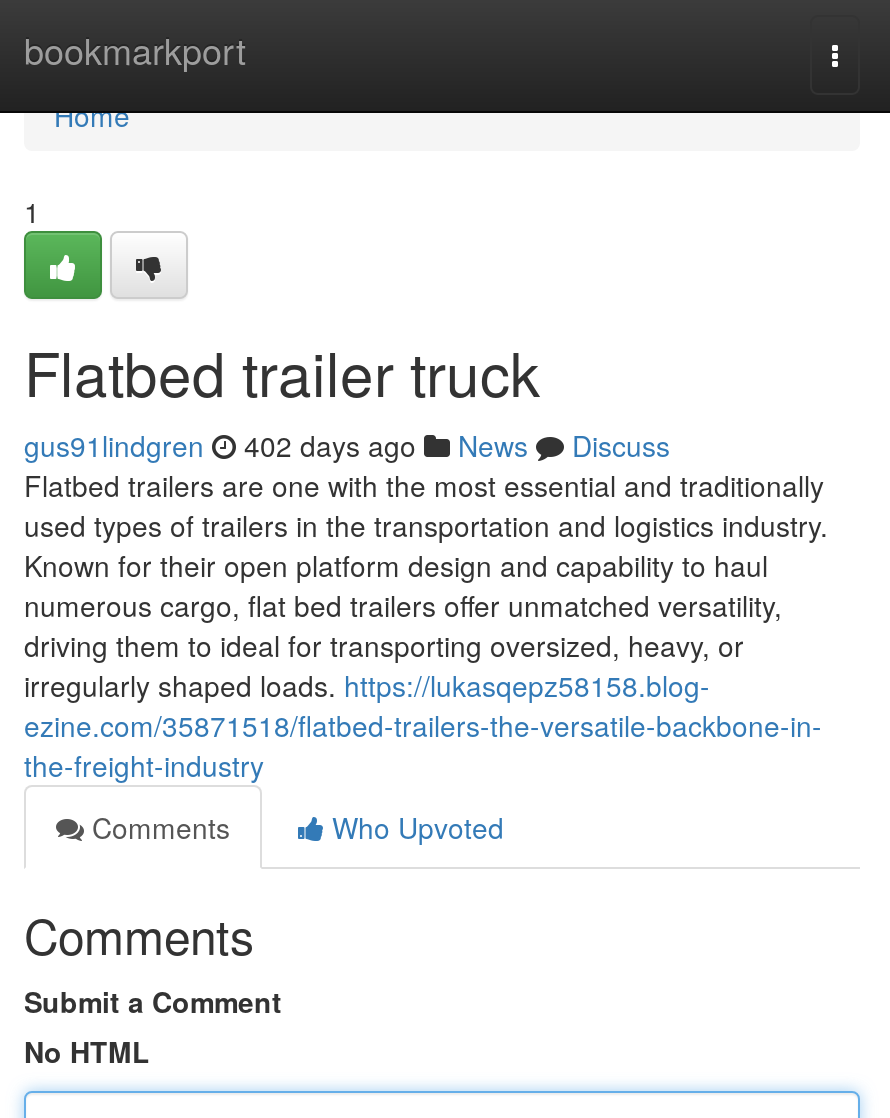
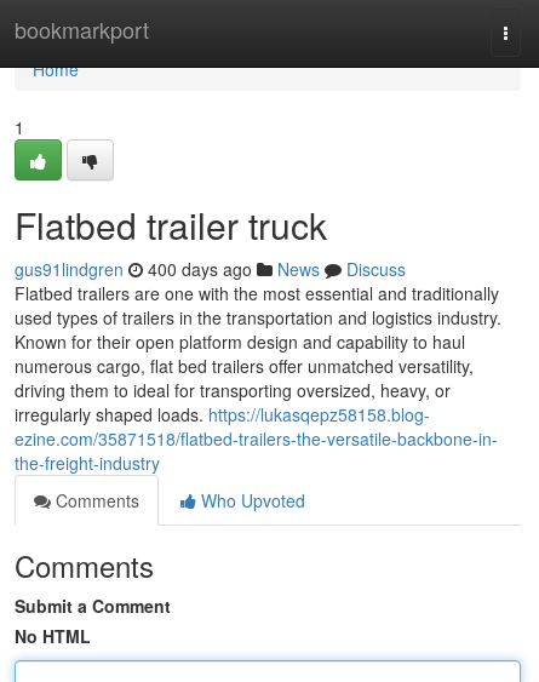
- gus91lindgren 402 days ago News Discuss
+ gus91lindgren 400 days ago News Discuss
